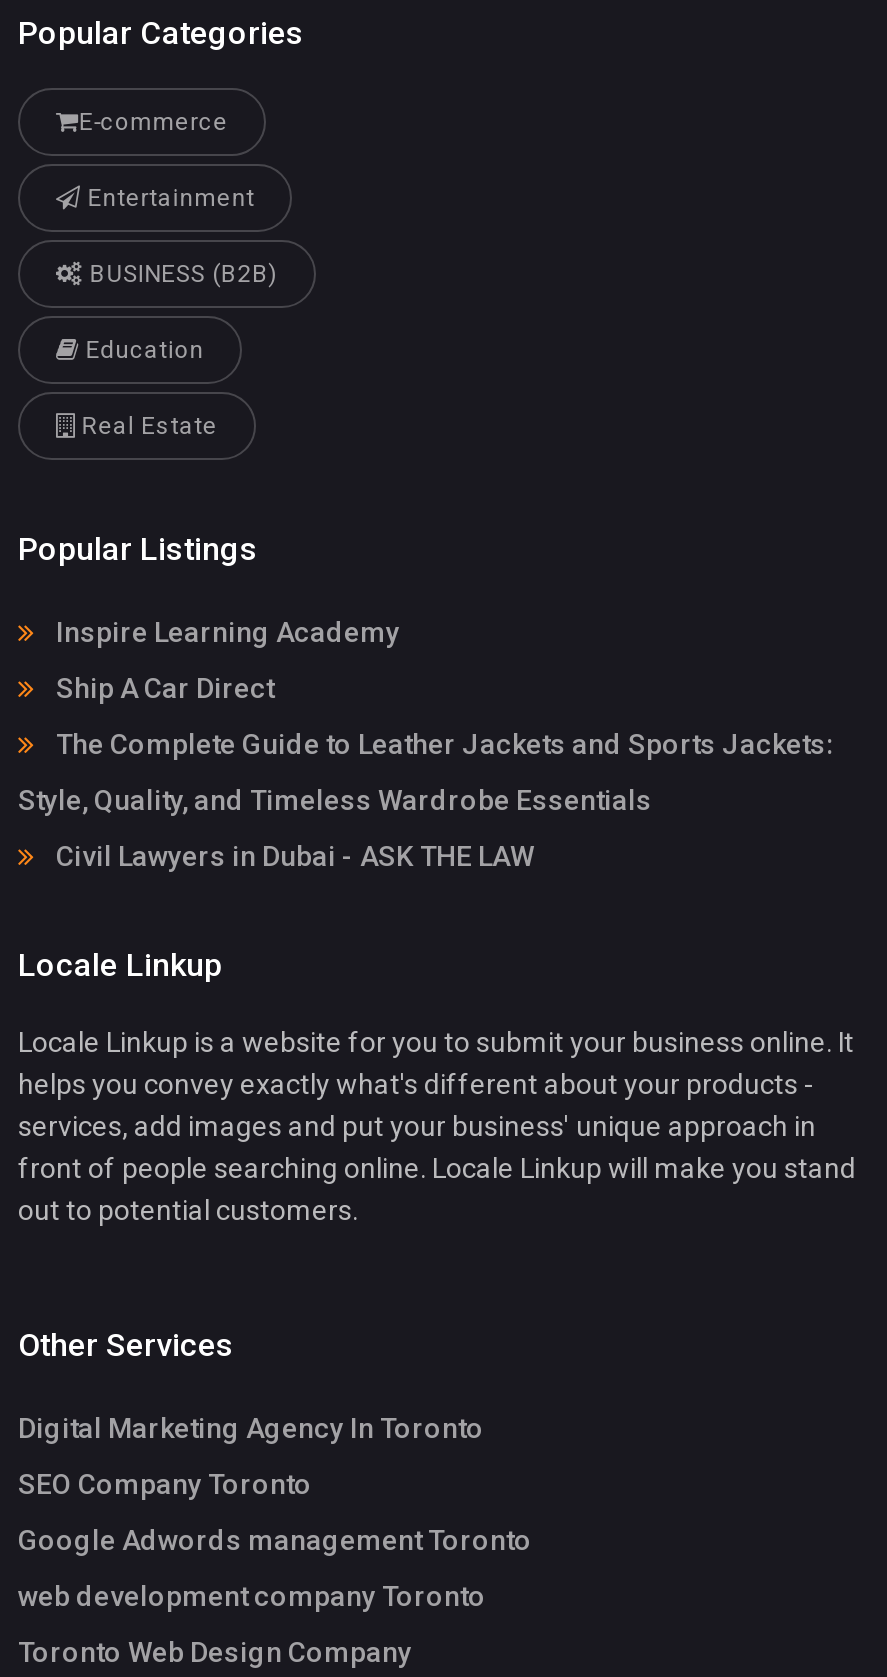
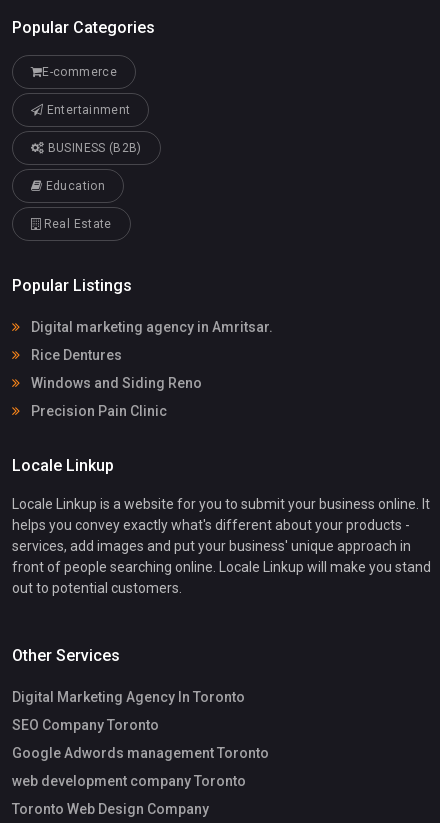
- Inspire Learning Academy
- Ship A Car Direct
- The Complete Guide to Leather Jackets and Sports Jackets:
- Style, Quality, and Timeless Wardrobe Essentials
- Civil Lawyers in Dubai - ASK THE LAW
+ Digital marketing agency in Amritsar.
+ Rice Dentures
+ Windows and Siding Reno
+ Precision Pain Clinic
